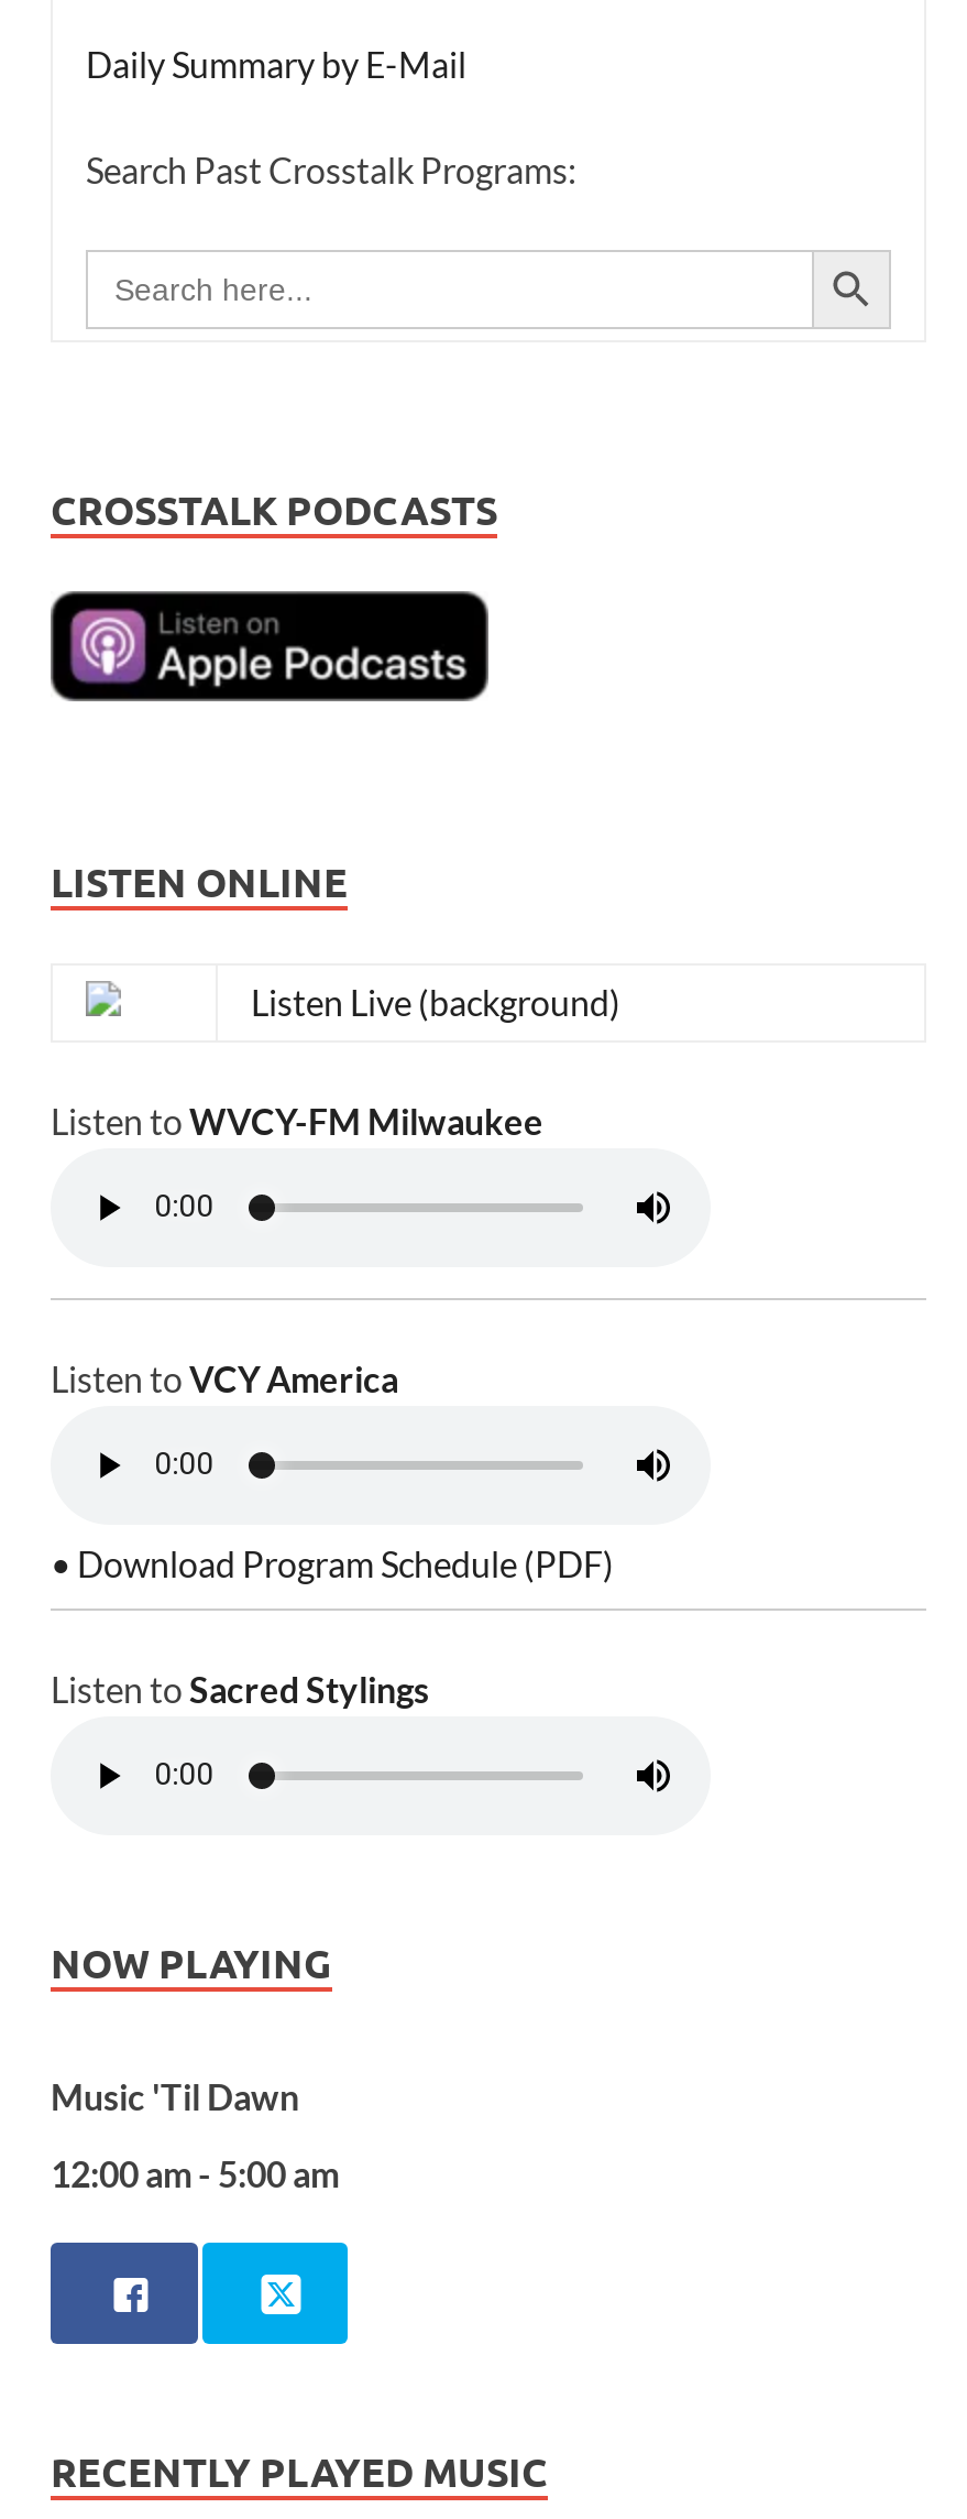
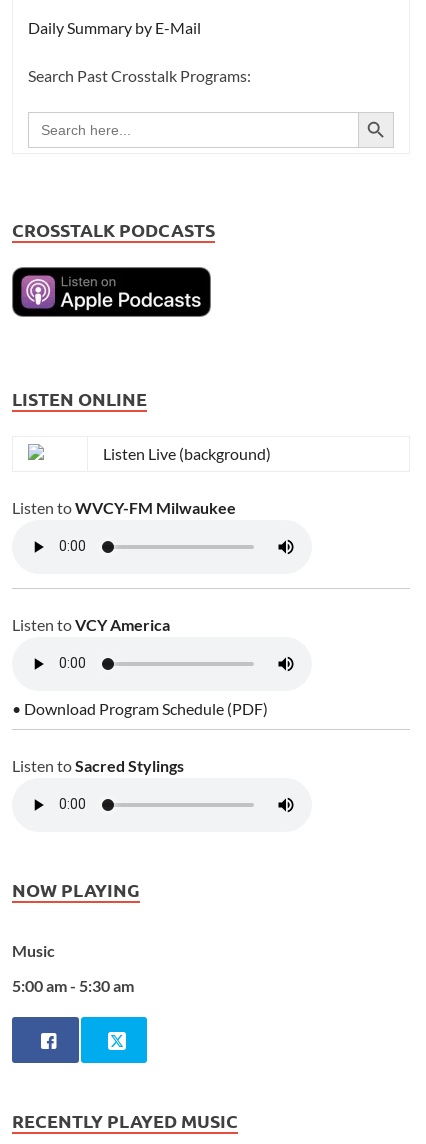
- Music 'Til Dawn
+ Music

- 12:00 am - 5:00 am
+ 5:00 am - 5:30 am
